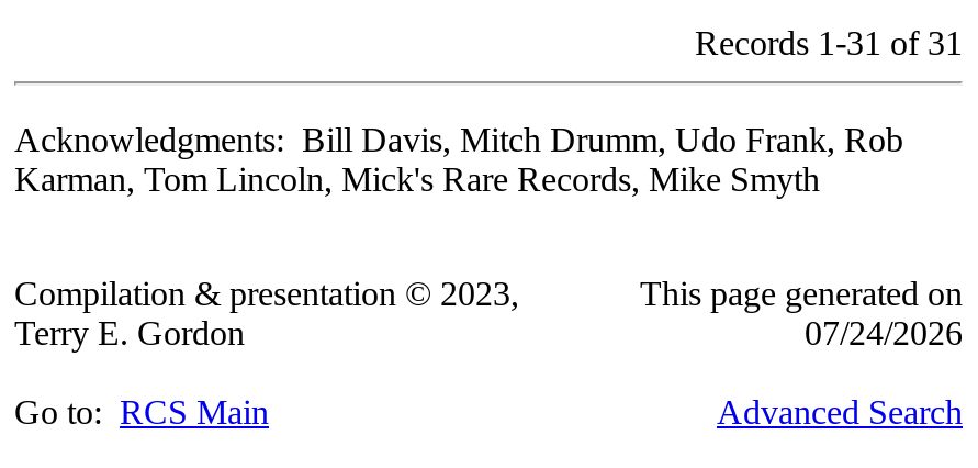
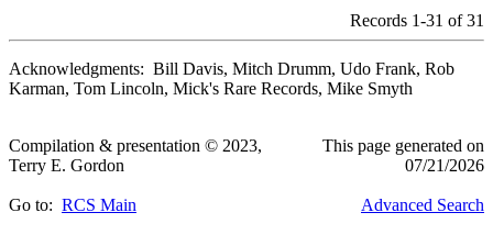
- 07/24/2026
+ 07/21/2026
